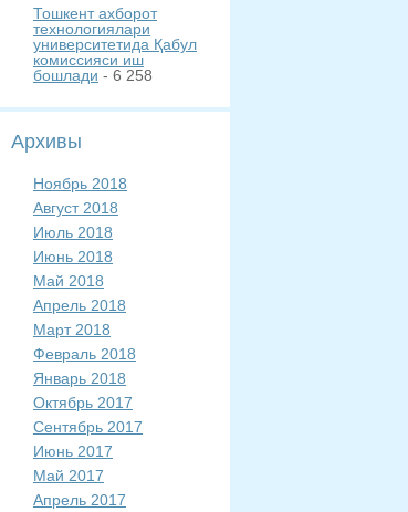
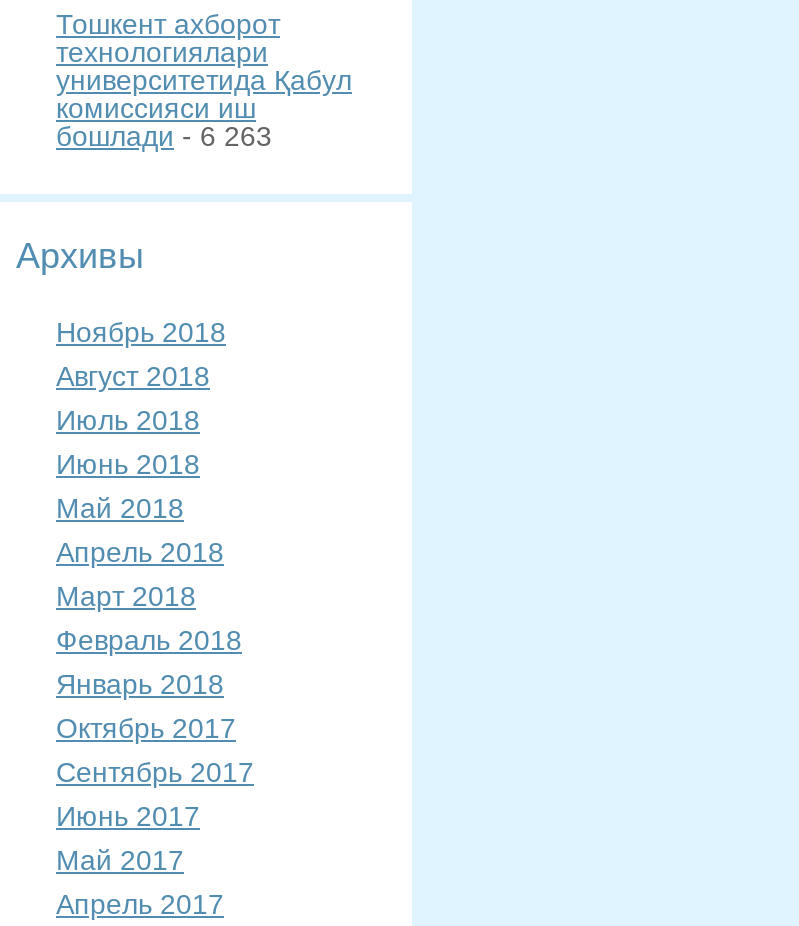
- бошлади- 6 258
+ бошлади- 6 263
